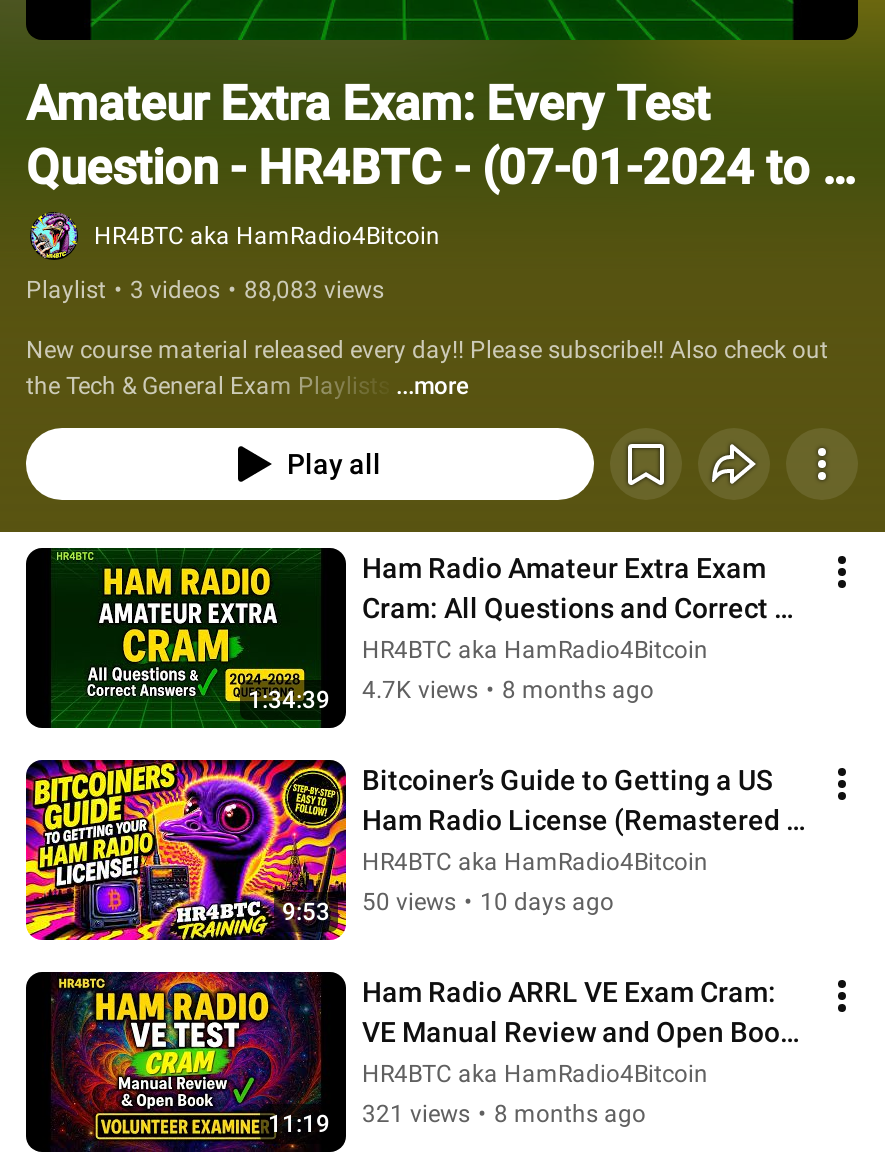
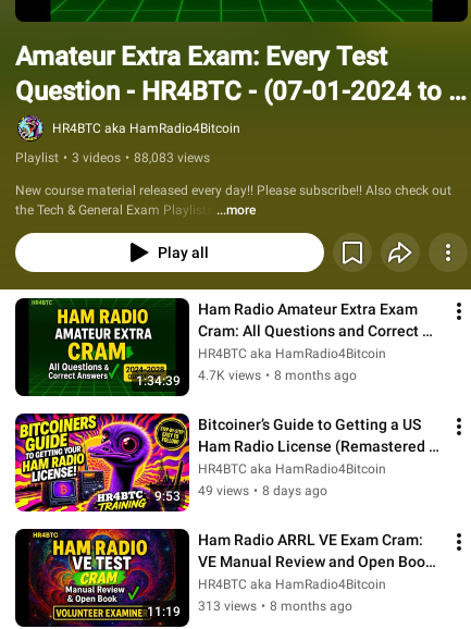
- 50 views • 10 days ago
+ 49 views • 8 days ago

- 321 views • 8 months ago
+ 313 views • 8 months ago
